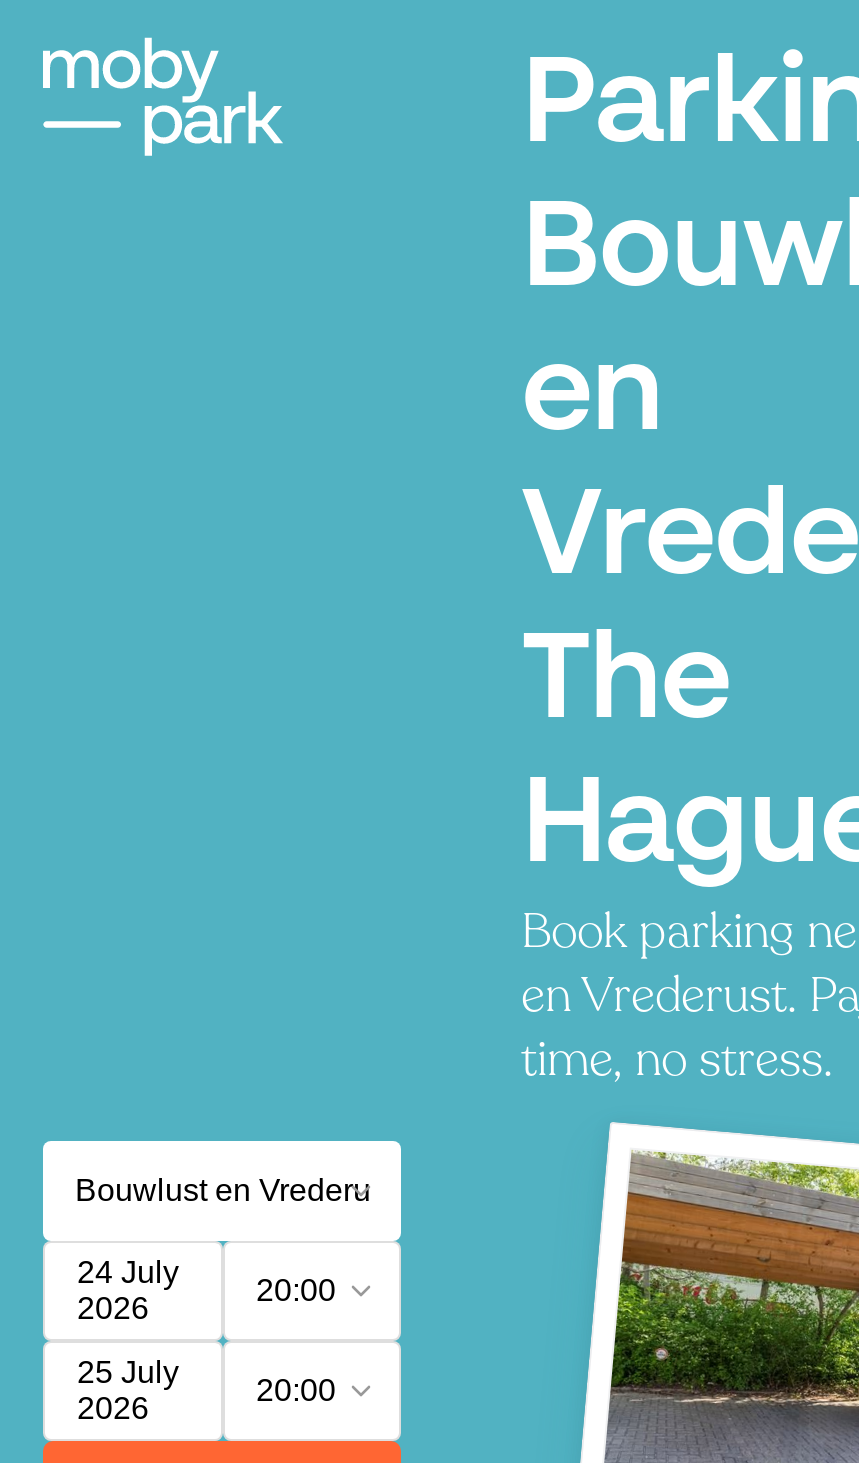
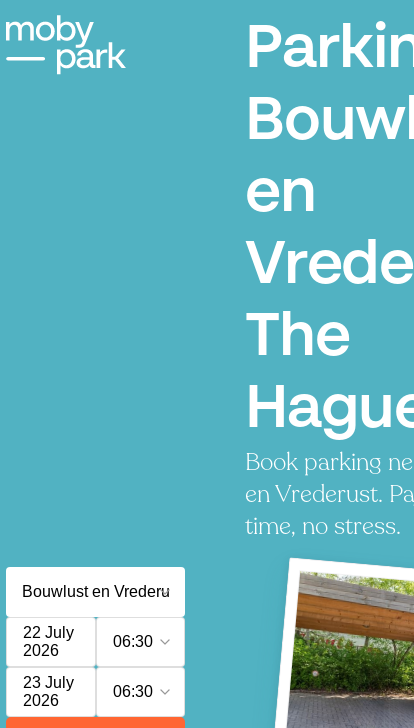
- 24 July
+ 22 July

- 20:00
+ 06:30

- 25 July
+ 23 July

- 20:00
+ 06:30
